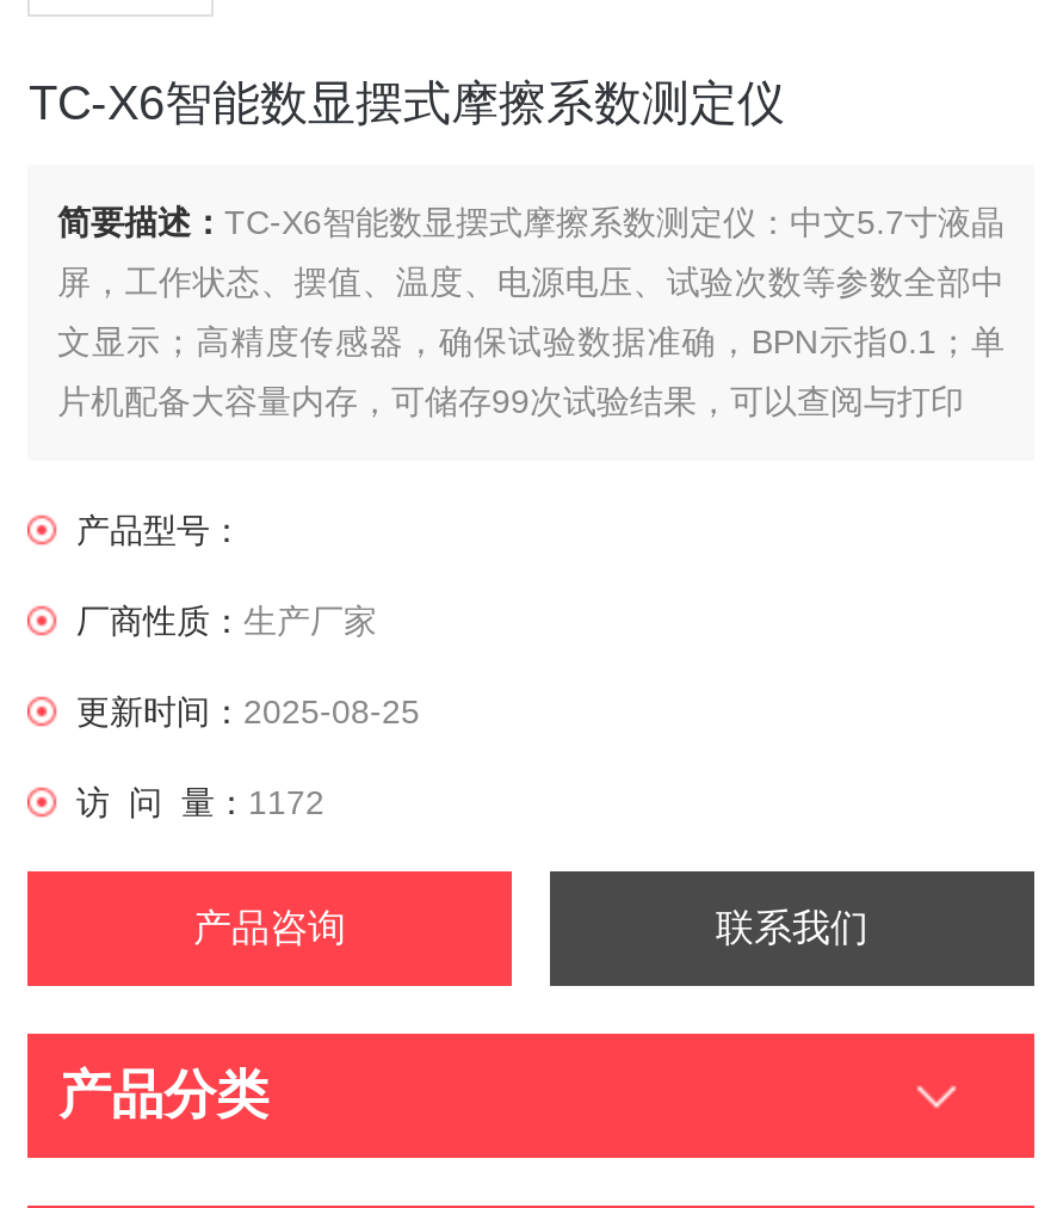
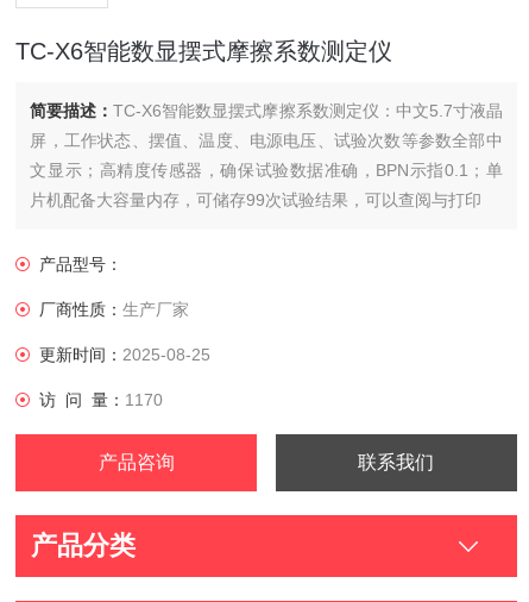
- 访 问 量：1172
+ 访 问 量：1170
